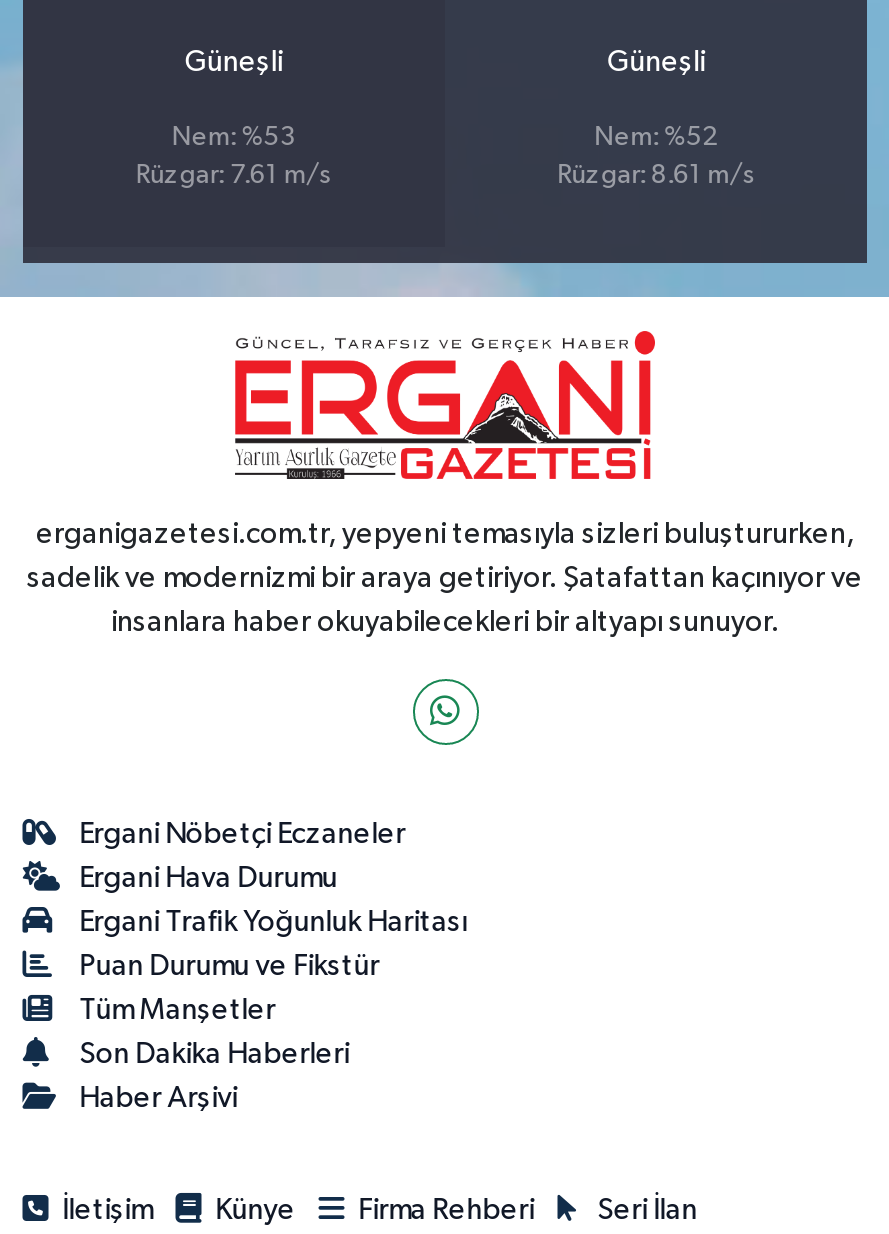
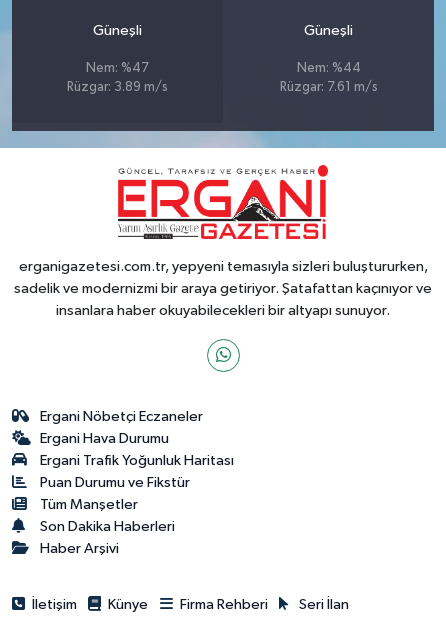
- Nem: %53
+ Nem: %47

- Nem: %52
+ Nem: %44

- Rüzgar: 7.61 m/s
+ Rüzgar: 3.89 m/s

- Rüzgar: 8.61 m/s
+ Rüzgar: 7.61 m/s
